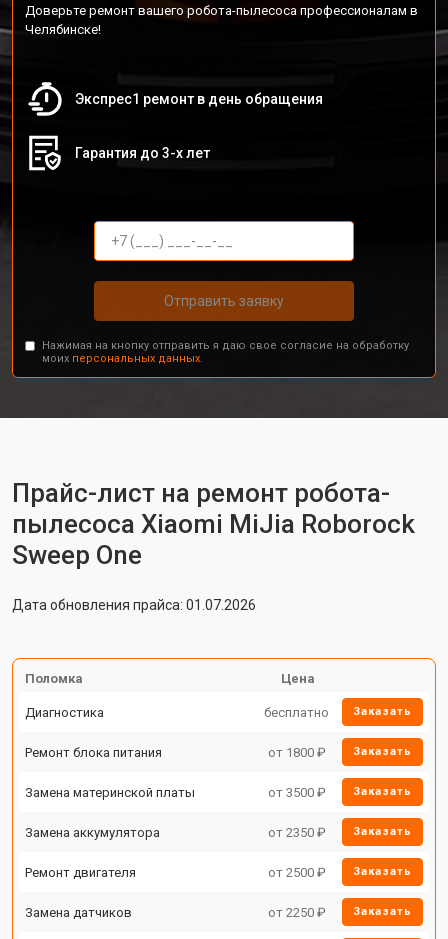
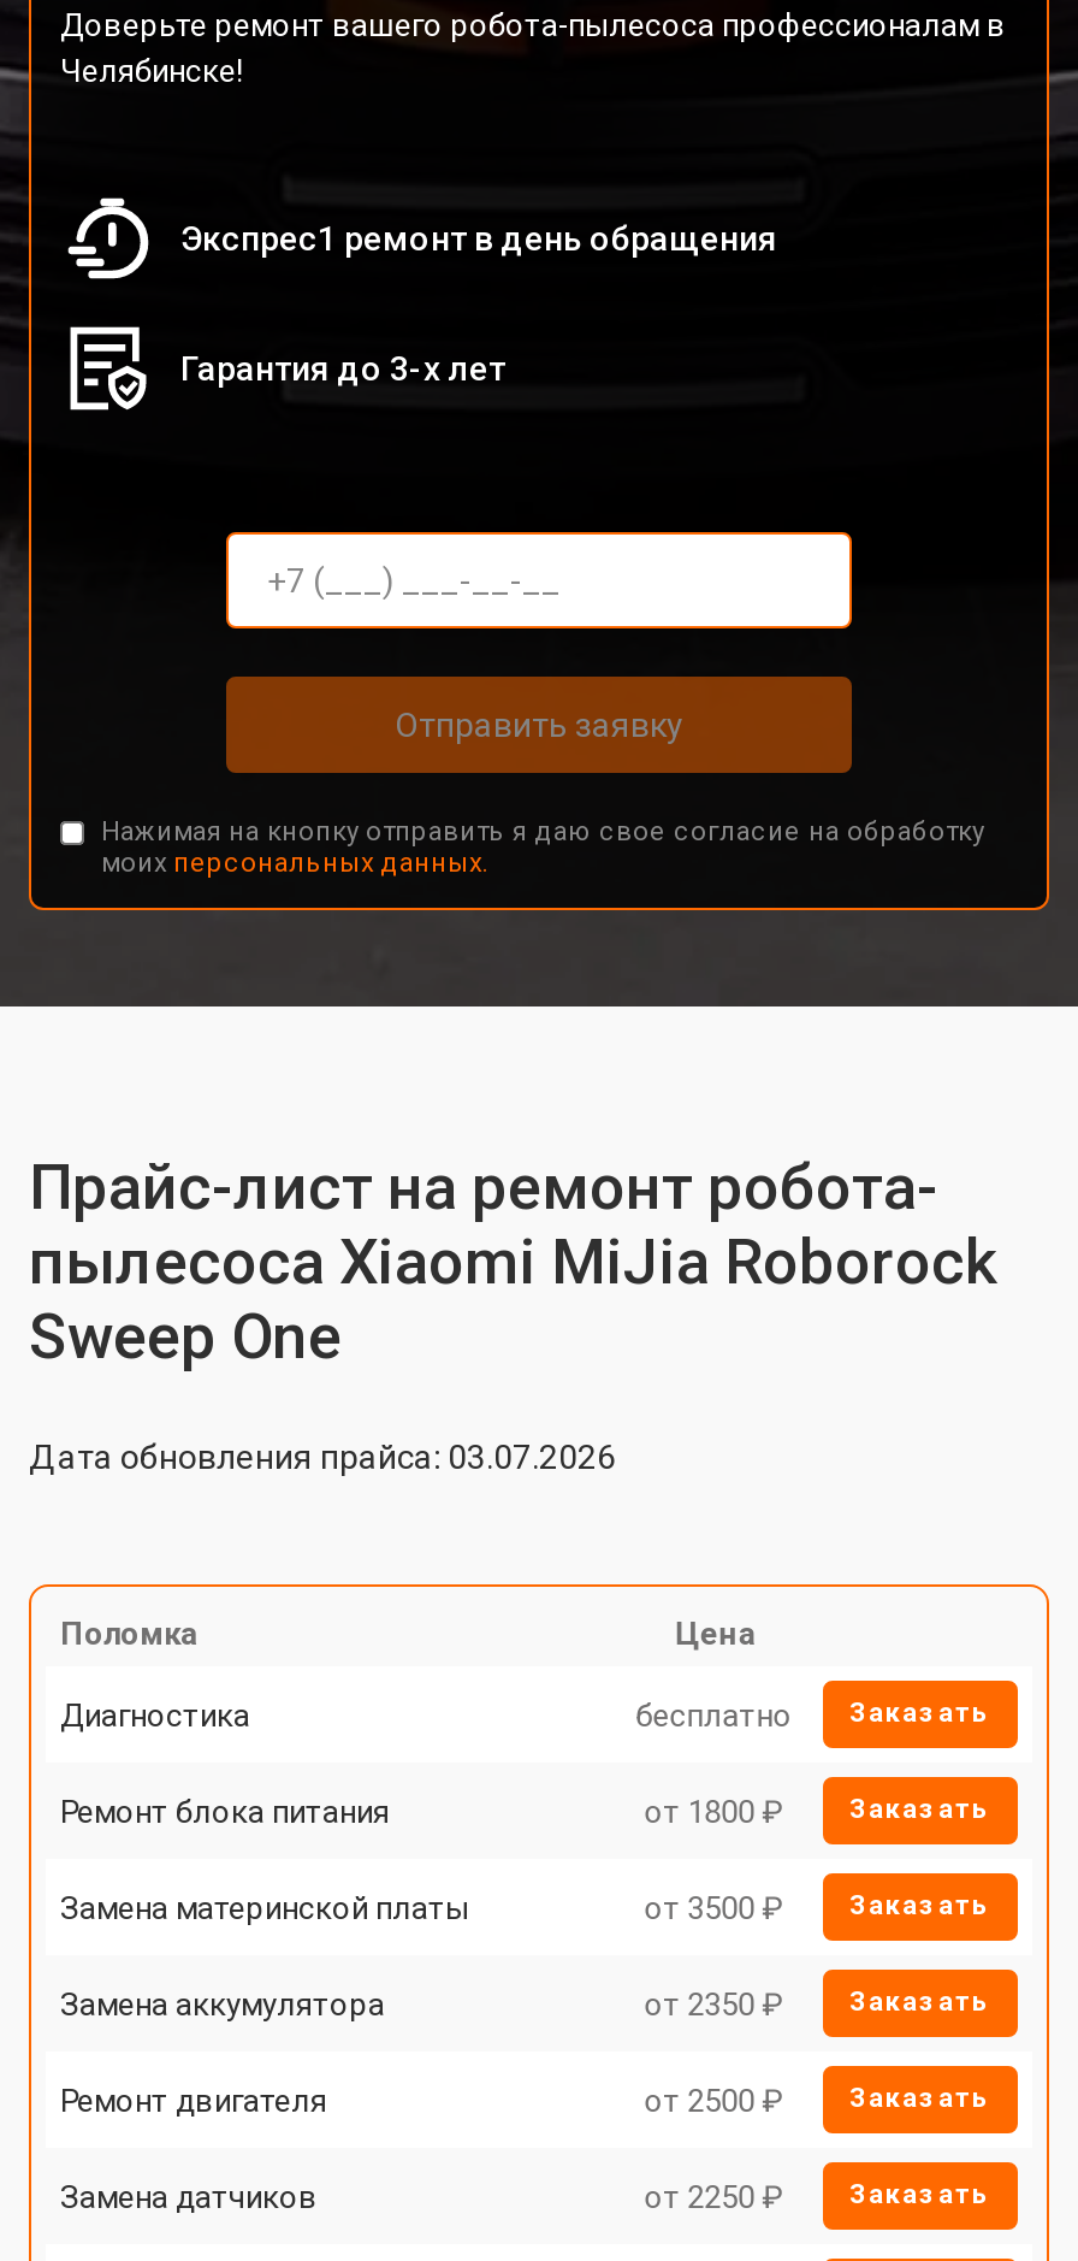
- Дата обновления прайса: 01.07.2026
+ Дата обновления прайса: 03.07.2026
